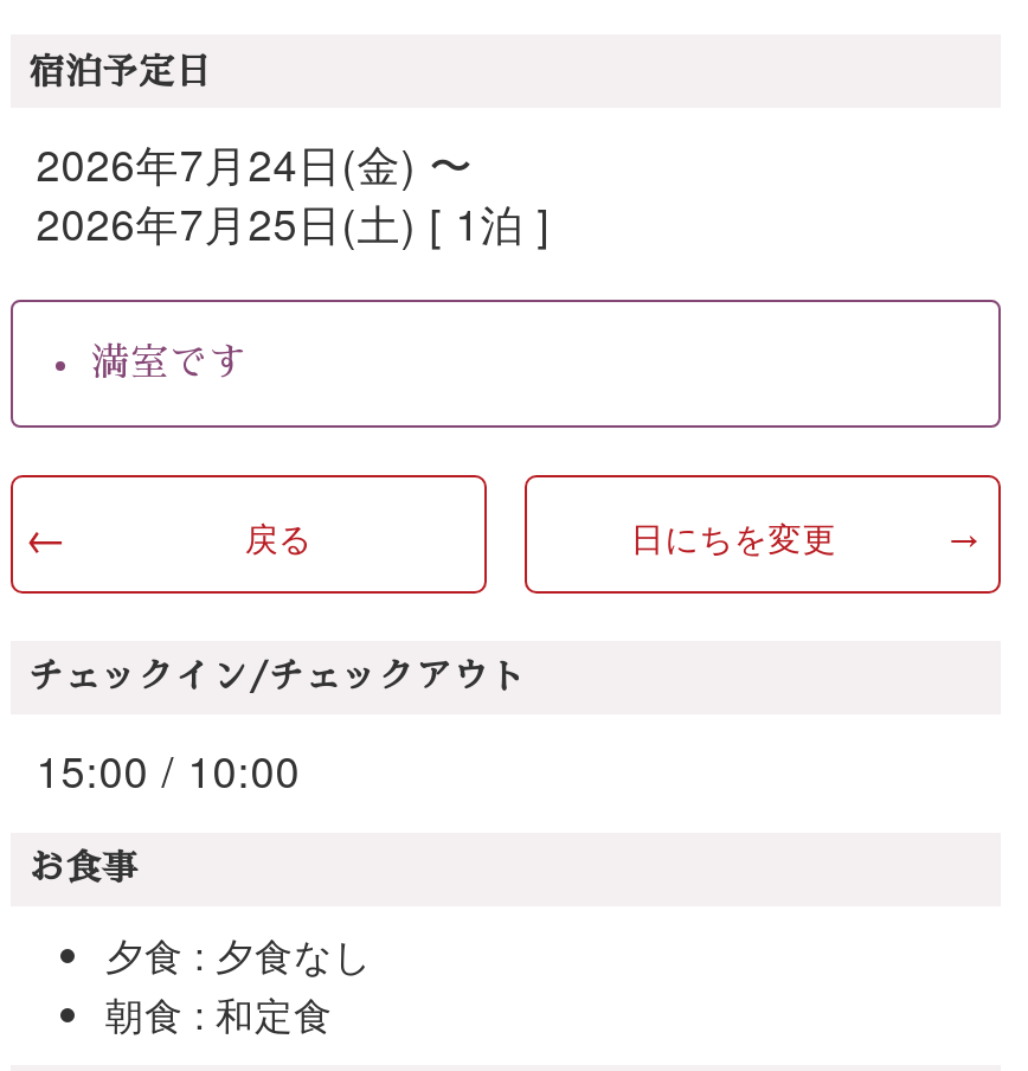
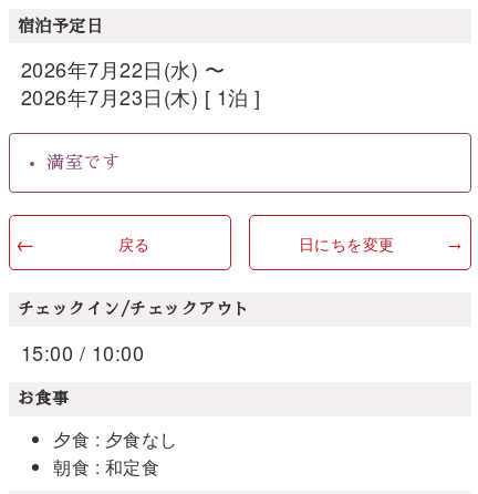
- 2026年7月24日(金) 〜
+ 2026年7月22日(水) 〜

- 2026年7月25日(土) [ 1泊 ]
+ 2026年7月23日(木) [ 1泊 ]
